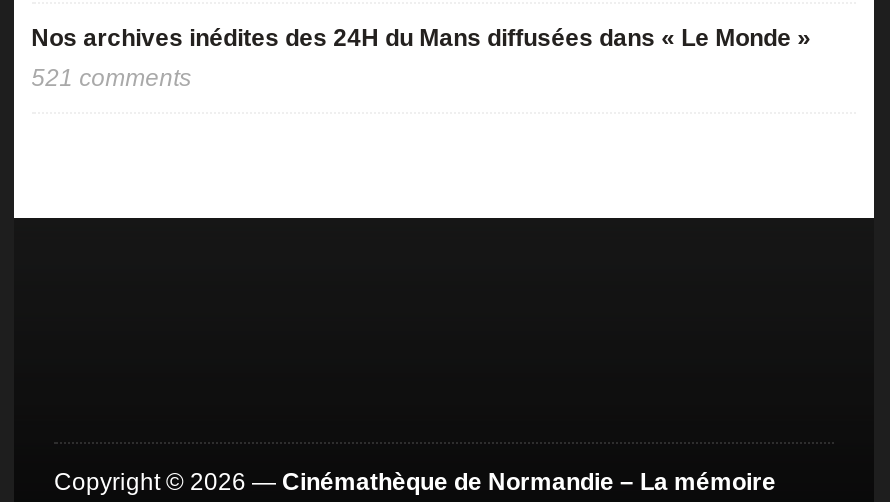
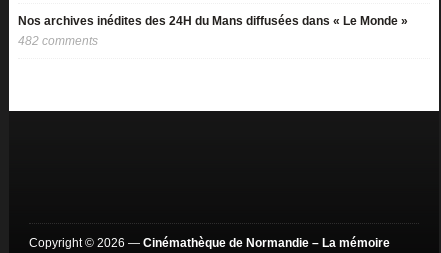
- 521 comments
+ 482 comments
